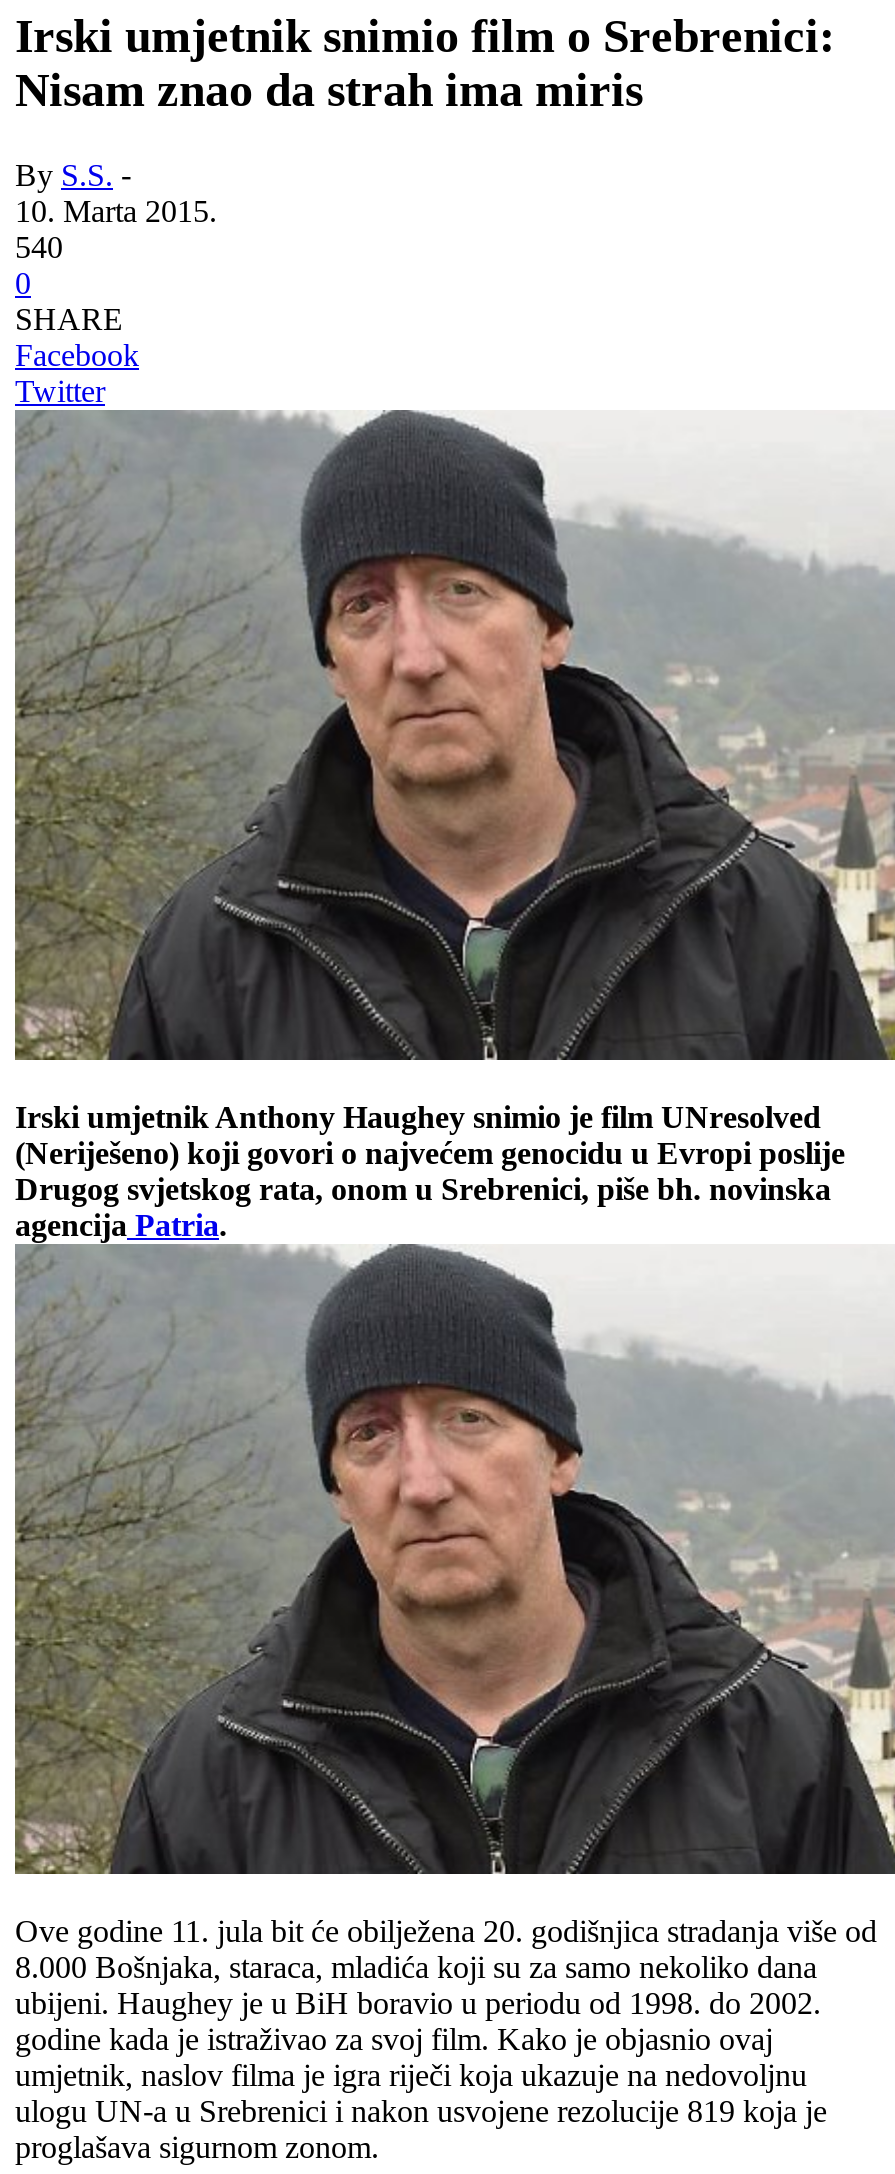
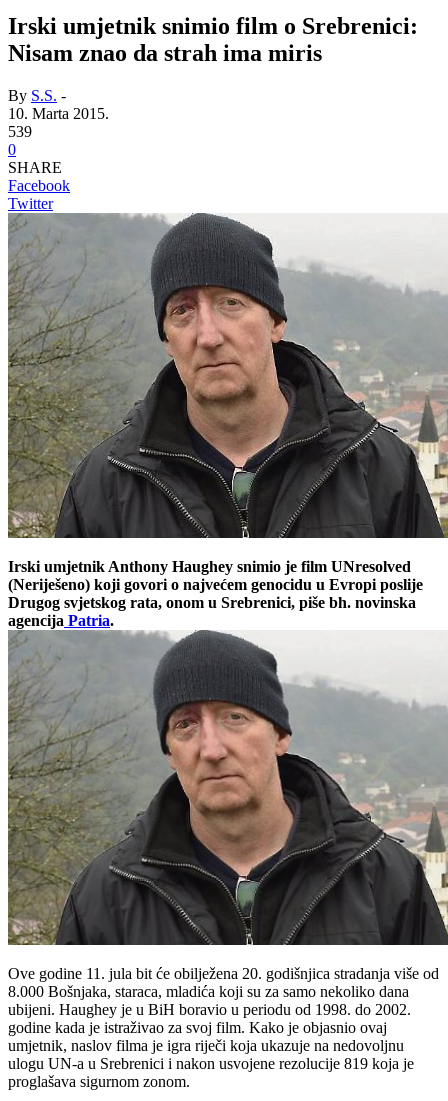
- 540
+ 539
